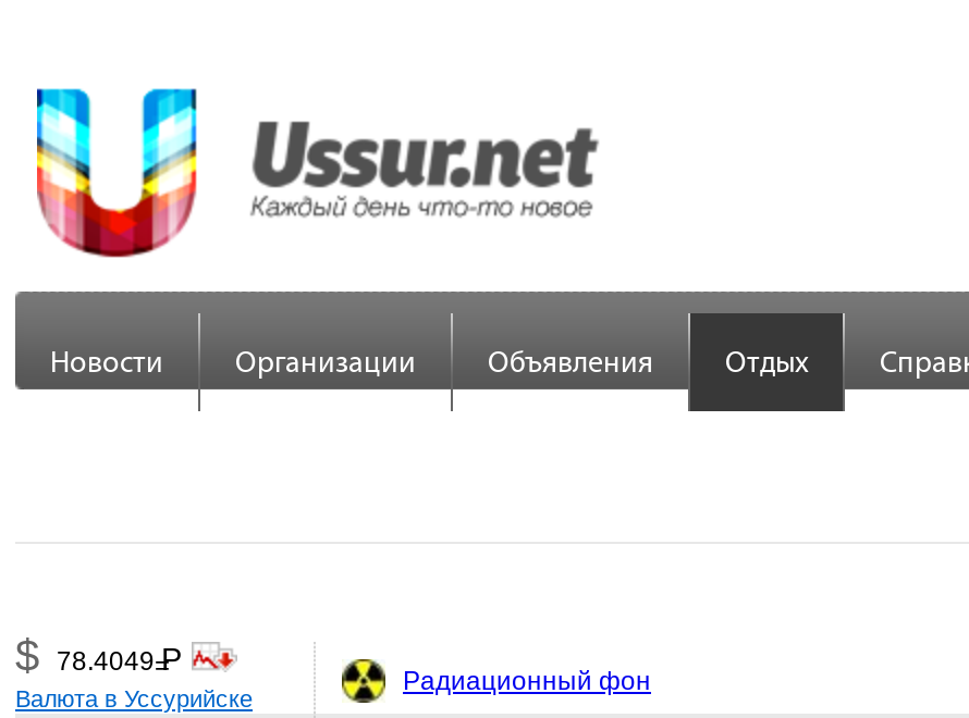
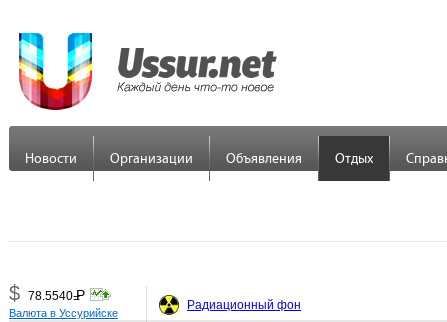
- $ 78.4049= Р
+ $ 78.5540= Р
